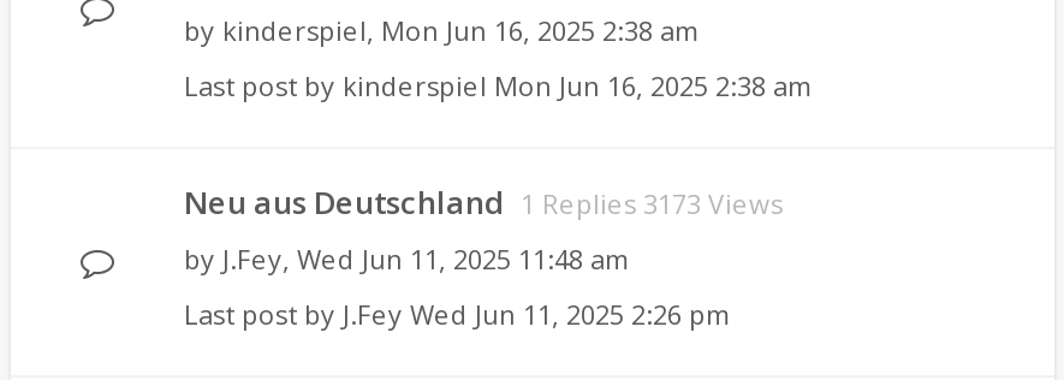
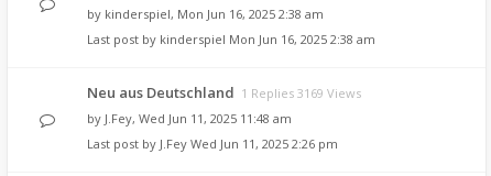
- Neu aus Deutschland 1 Replies 3173 Views
+ Neu aus Deutschland 1 Replies 3169 Views
